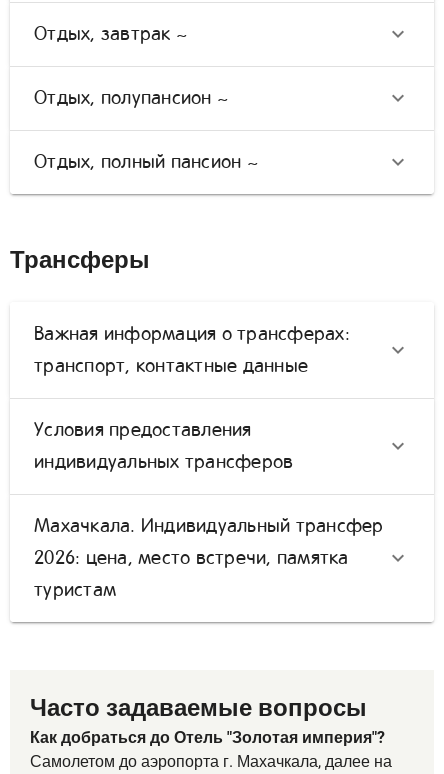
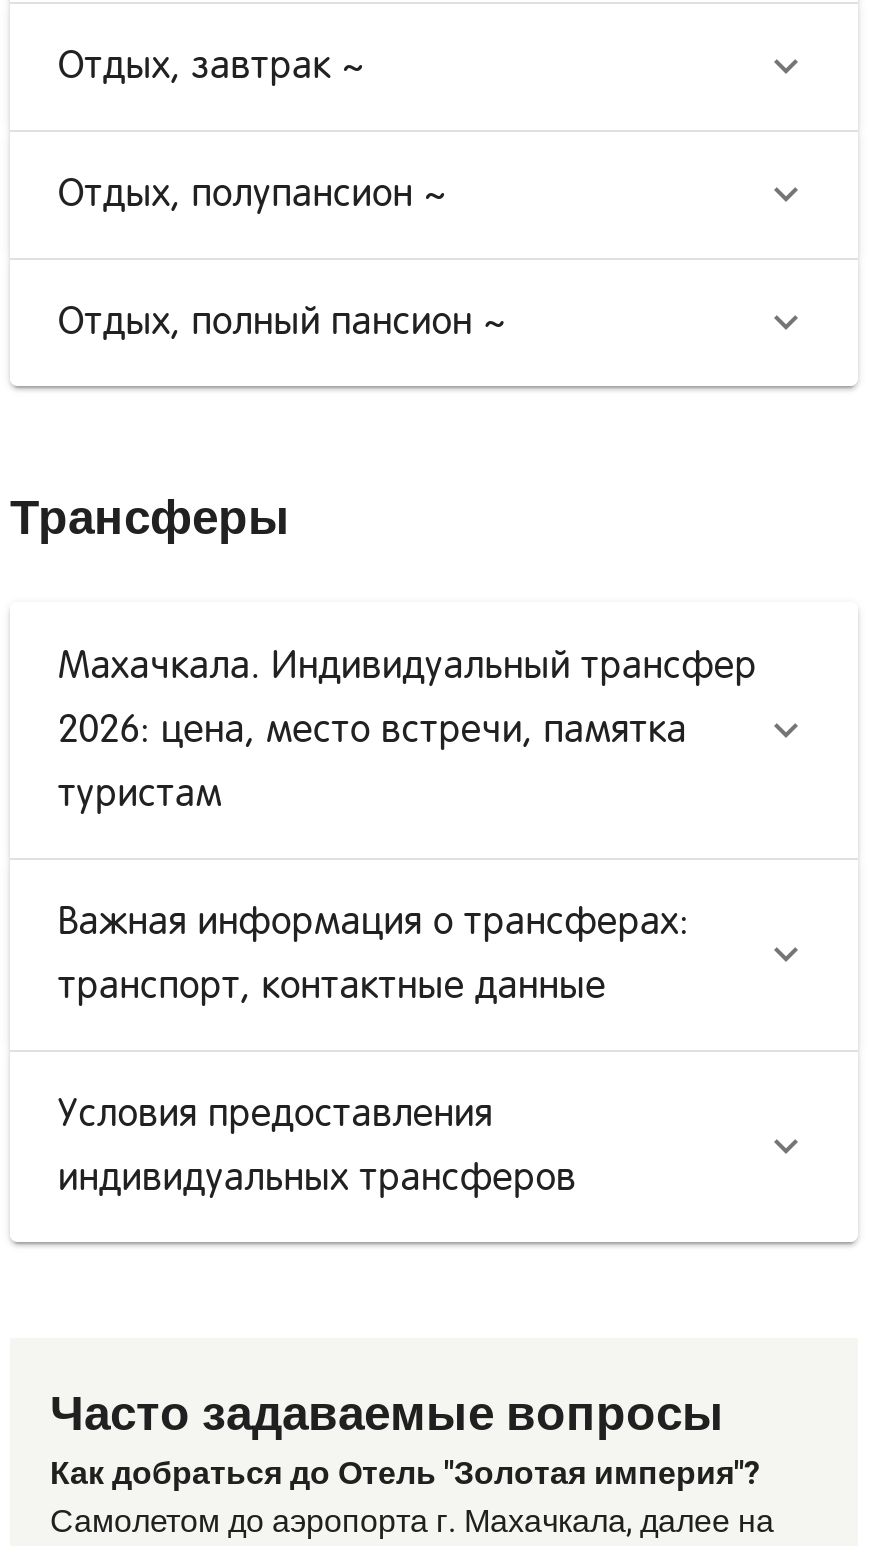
moved down: Важная информация о трансферах: | транспорт, контактные данные | Условия предоставления

moved up: Махачкала. Индивидуальный трансфер | 2026: цена, место встречи, памятка | туристам
